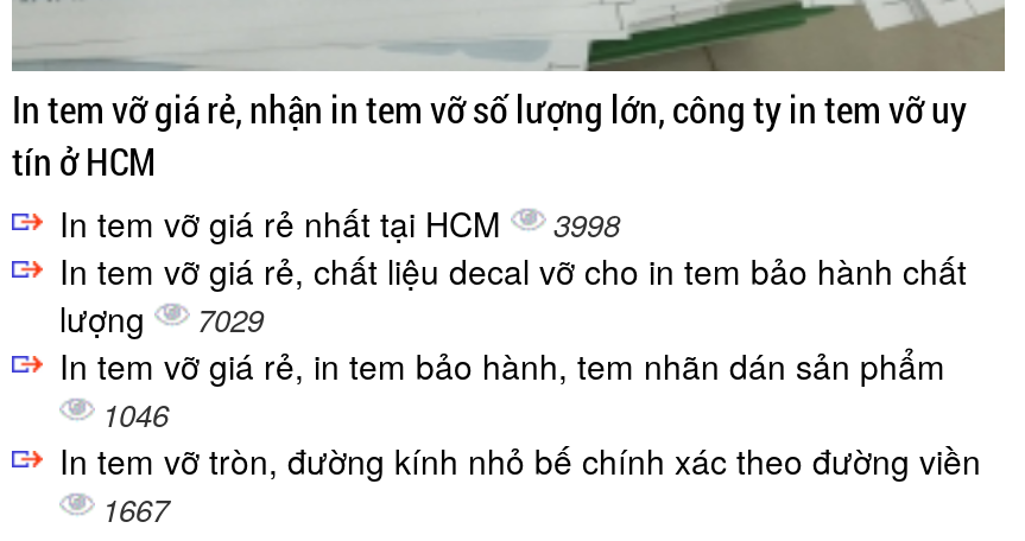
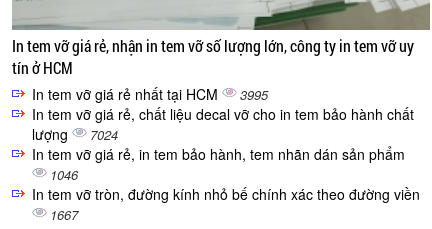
- In tem vỡ giá rẻ nhất tại HCM 3998
+ In tem vỡ giá rẻ nhất tại HCM 3995

- lượng 7029
+ lượng 7024
